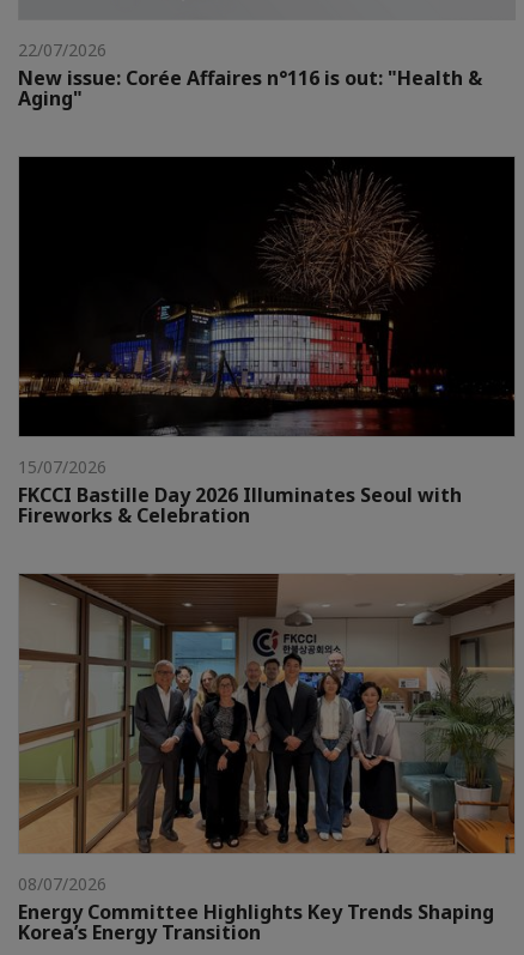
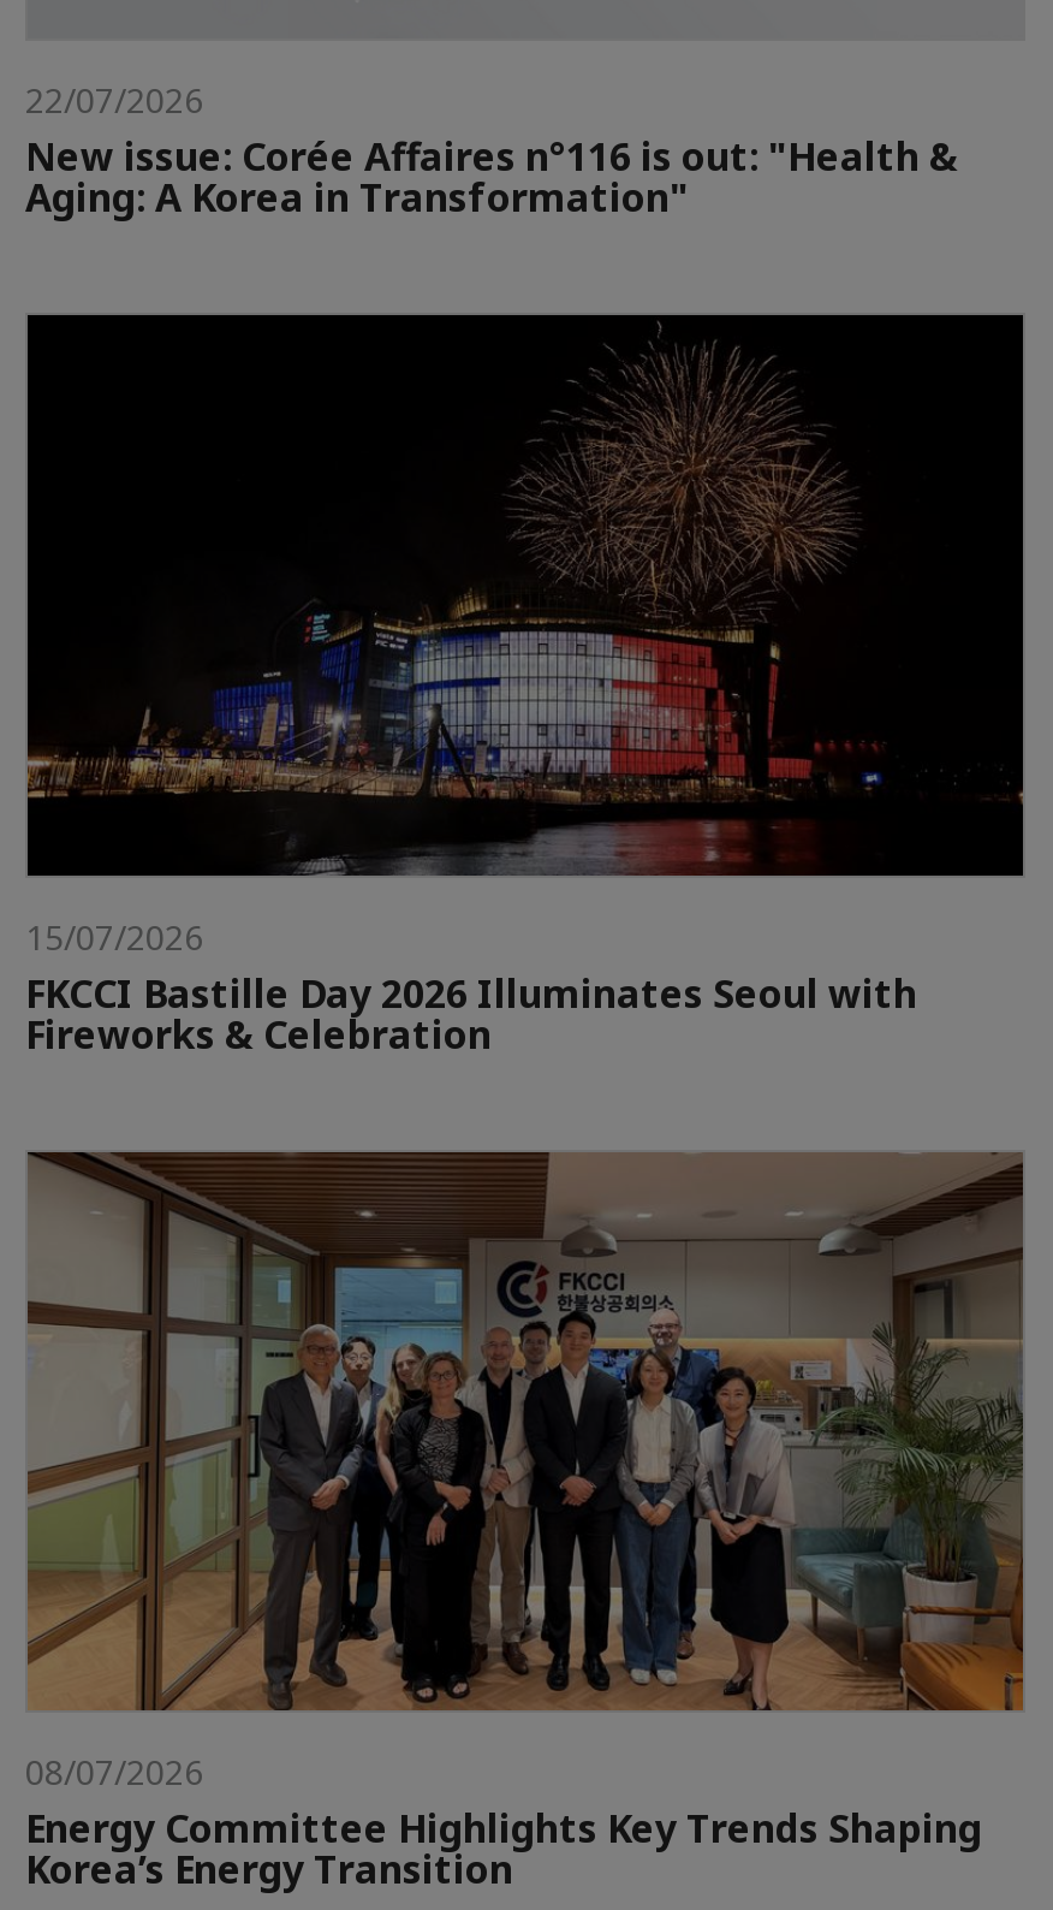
- Aging"
+ Aging: A Korea in Transformation"
